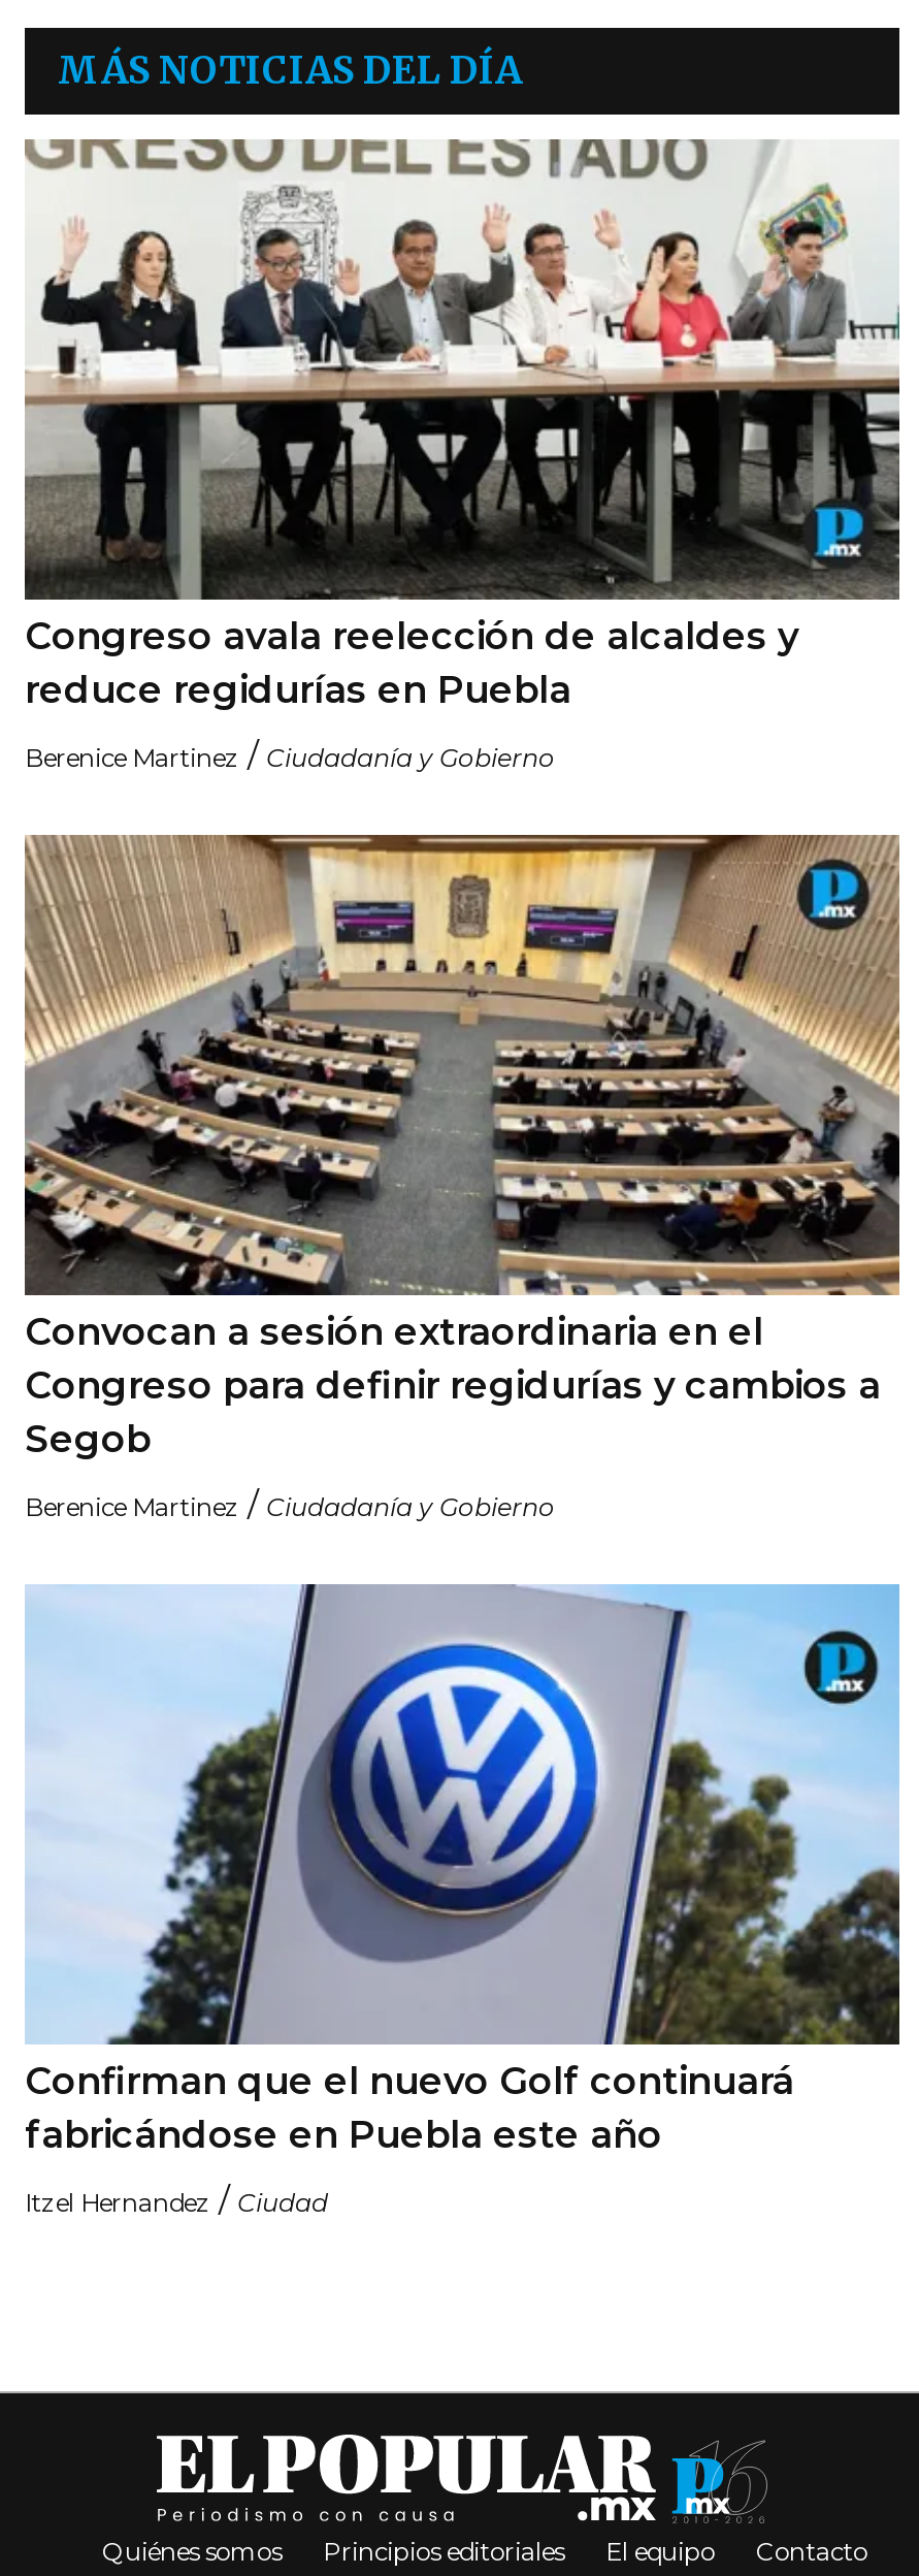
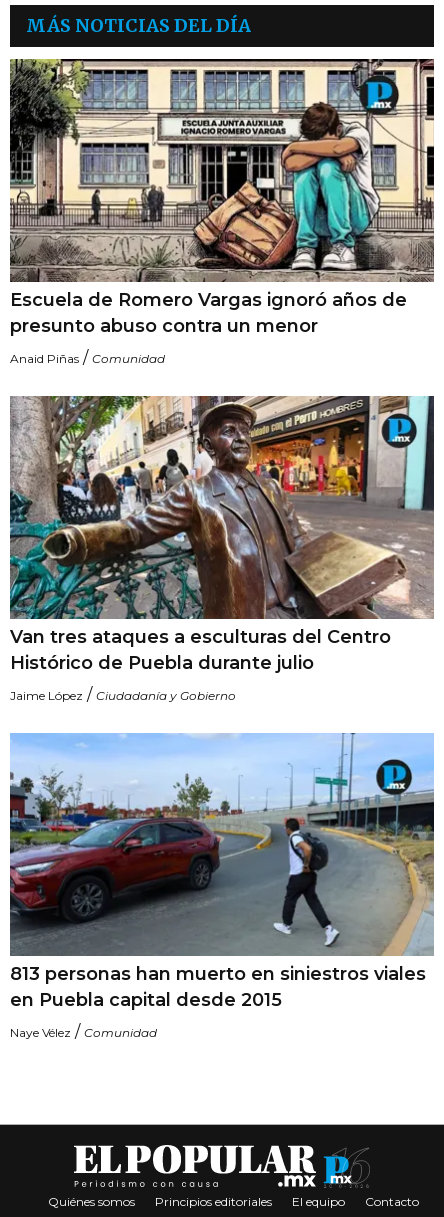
- [image]
- Congreso avala reelección de alcaldes y
- reduce regidurías en Puebla
+ [image]
+ Escuela de Romero Vargas ignoró años de
+ presunto abuso contra un menor

- Berenice Martinez / Ciudadanía y Gobierno
+ Anaid Piñas / Comunidad

- [image]
- Convocan a sesión extraordinaria en el
- Congreso para definir regidurías y cambios a
- Segob
+ [image]
+ Van tres ataques a esculturas del Centro
+ Histórico de Puebla durante julio

- Berenice Martinez / Ciudadanía y Gobierno
+ Jaime López / Ciudadanía y Gobierno

- [image]
- Confirman que el nuevo Golf continuará
- fabricándose en Puebla este año
+ [image]
+ 813 personas han muerto en siniestros viales
+ en Puebla capital desde 2015

- Itzel Hernandez / Ciudad
+ Naye Vélez / Comunidad
